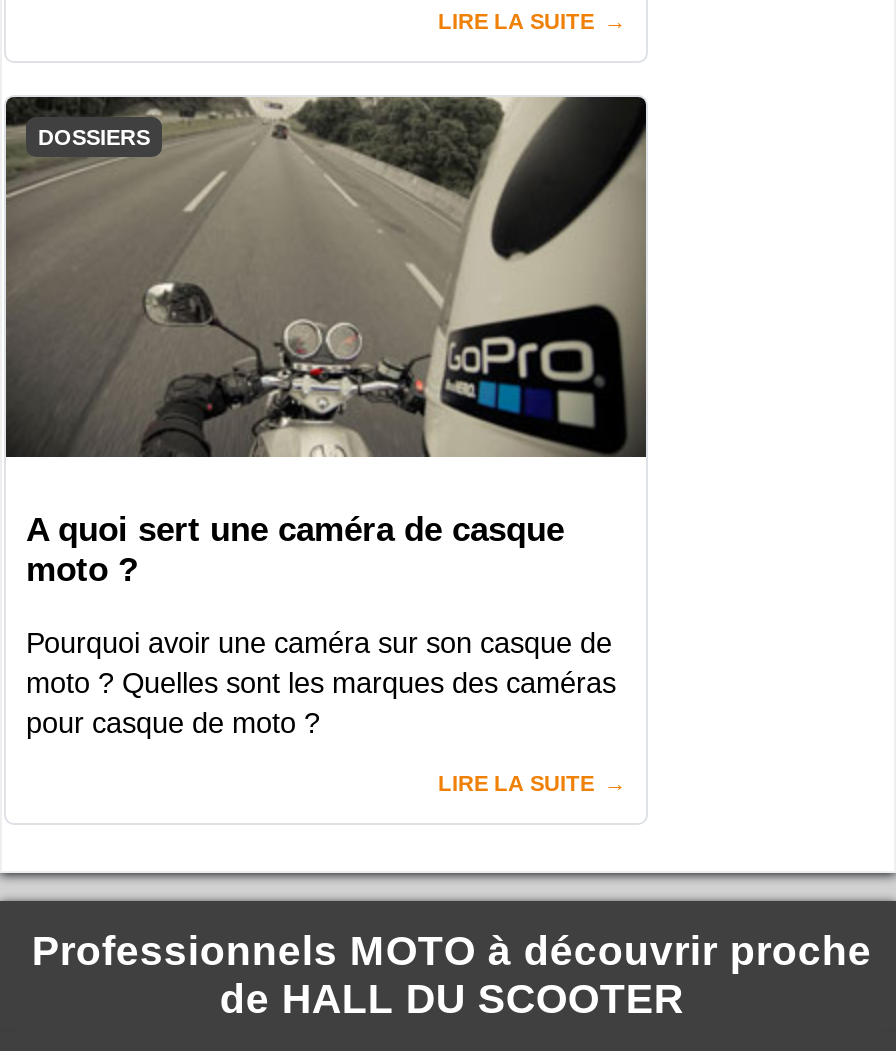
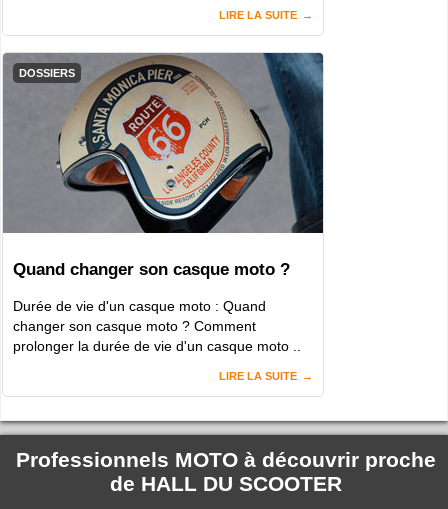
- [image]
- A quoi sert une caméra de casque
- moto ?
+ [image]
+ Quand changer son casque moto ?

- Pourquoi avoir une caméra sur son casque de
- moto ? Quelles sont les marques des caméras
- pour casque de moto ?
+ Durée de vie d'un casque moto : Quand
+ changer son casque moto ? Comment
+ prolonger la durée de vie d'un casque moto ..
